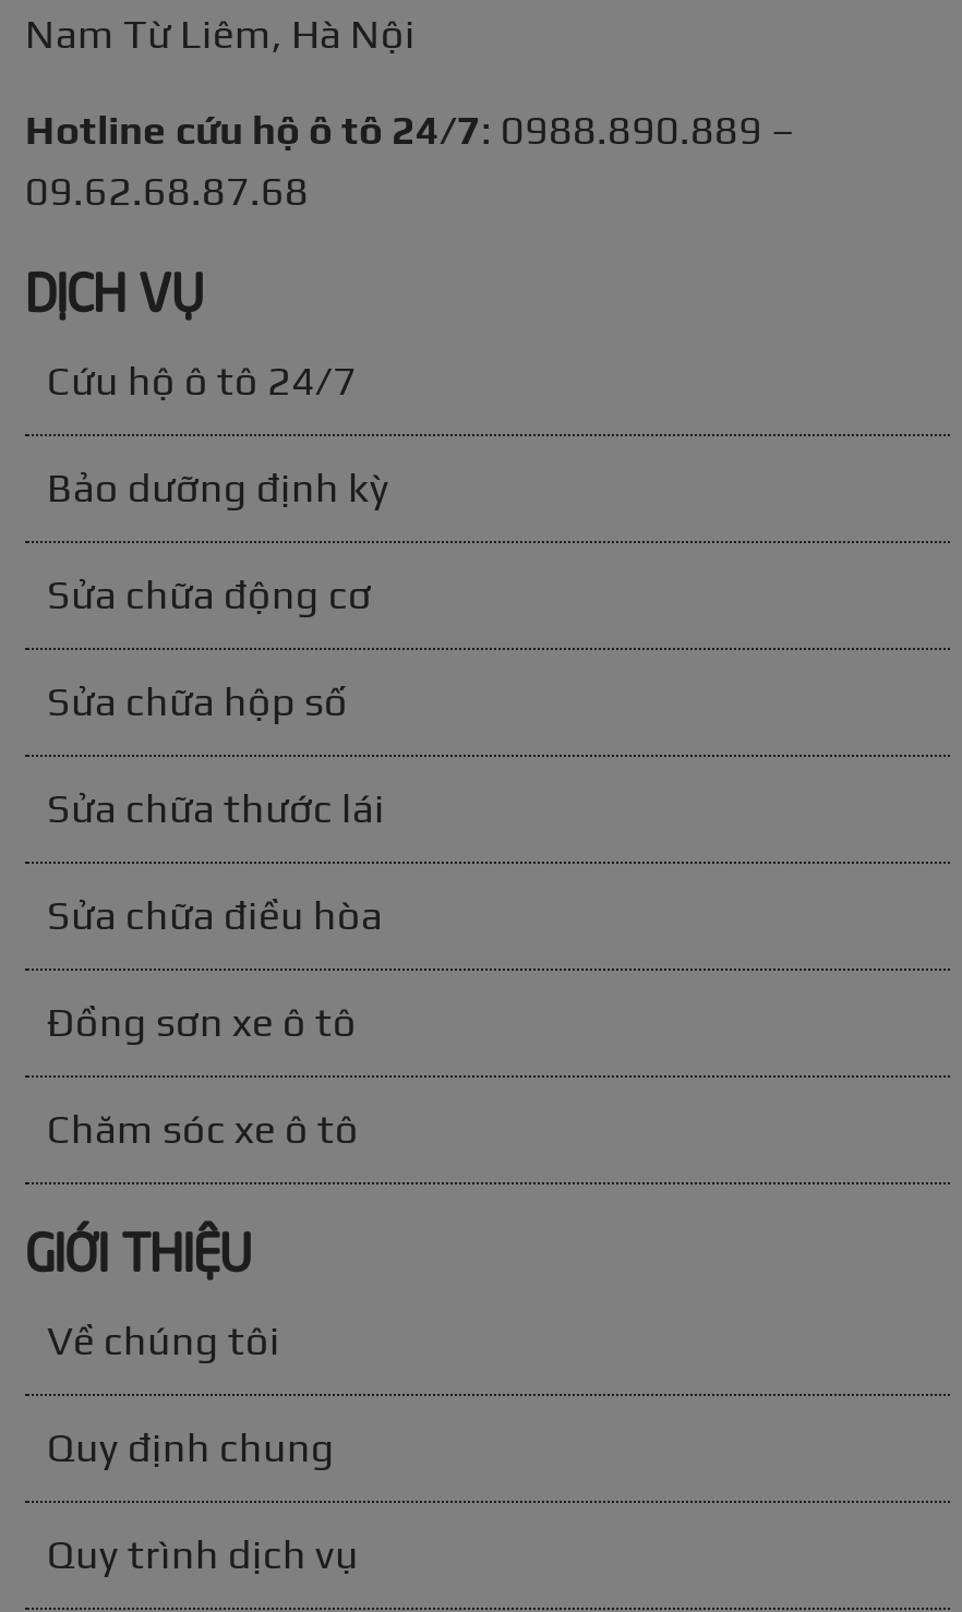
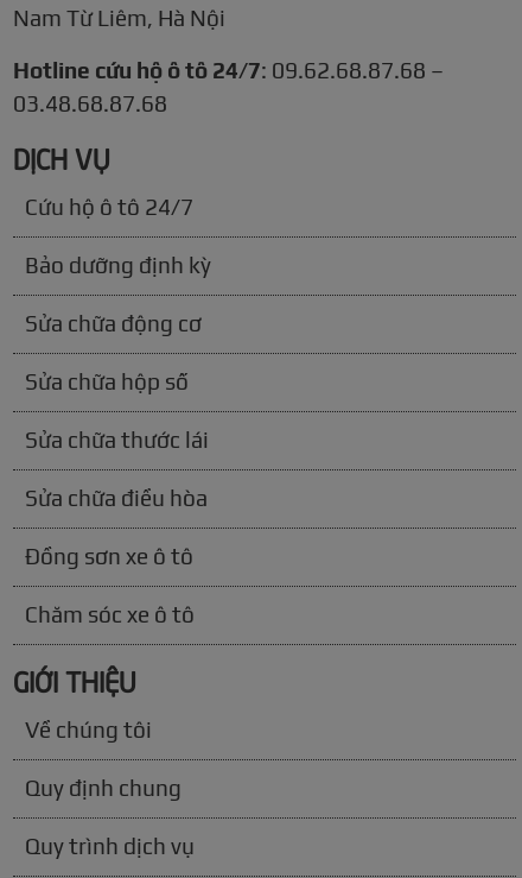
- Hotline cứu hộ ô tô 24/7: 0988.890.889 –
+ Hotline cứu hộ ô tô 24/7: 09.62.68.87.68 –

- 09.62.68.87.68
+ 03.48.68.87.68
